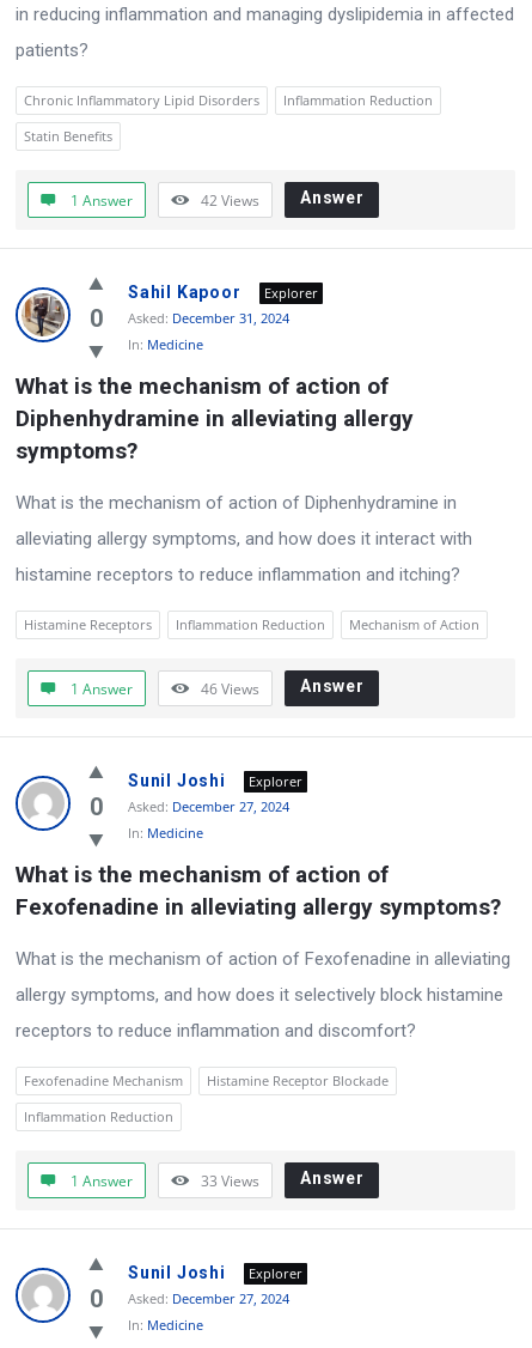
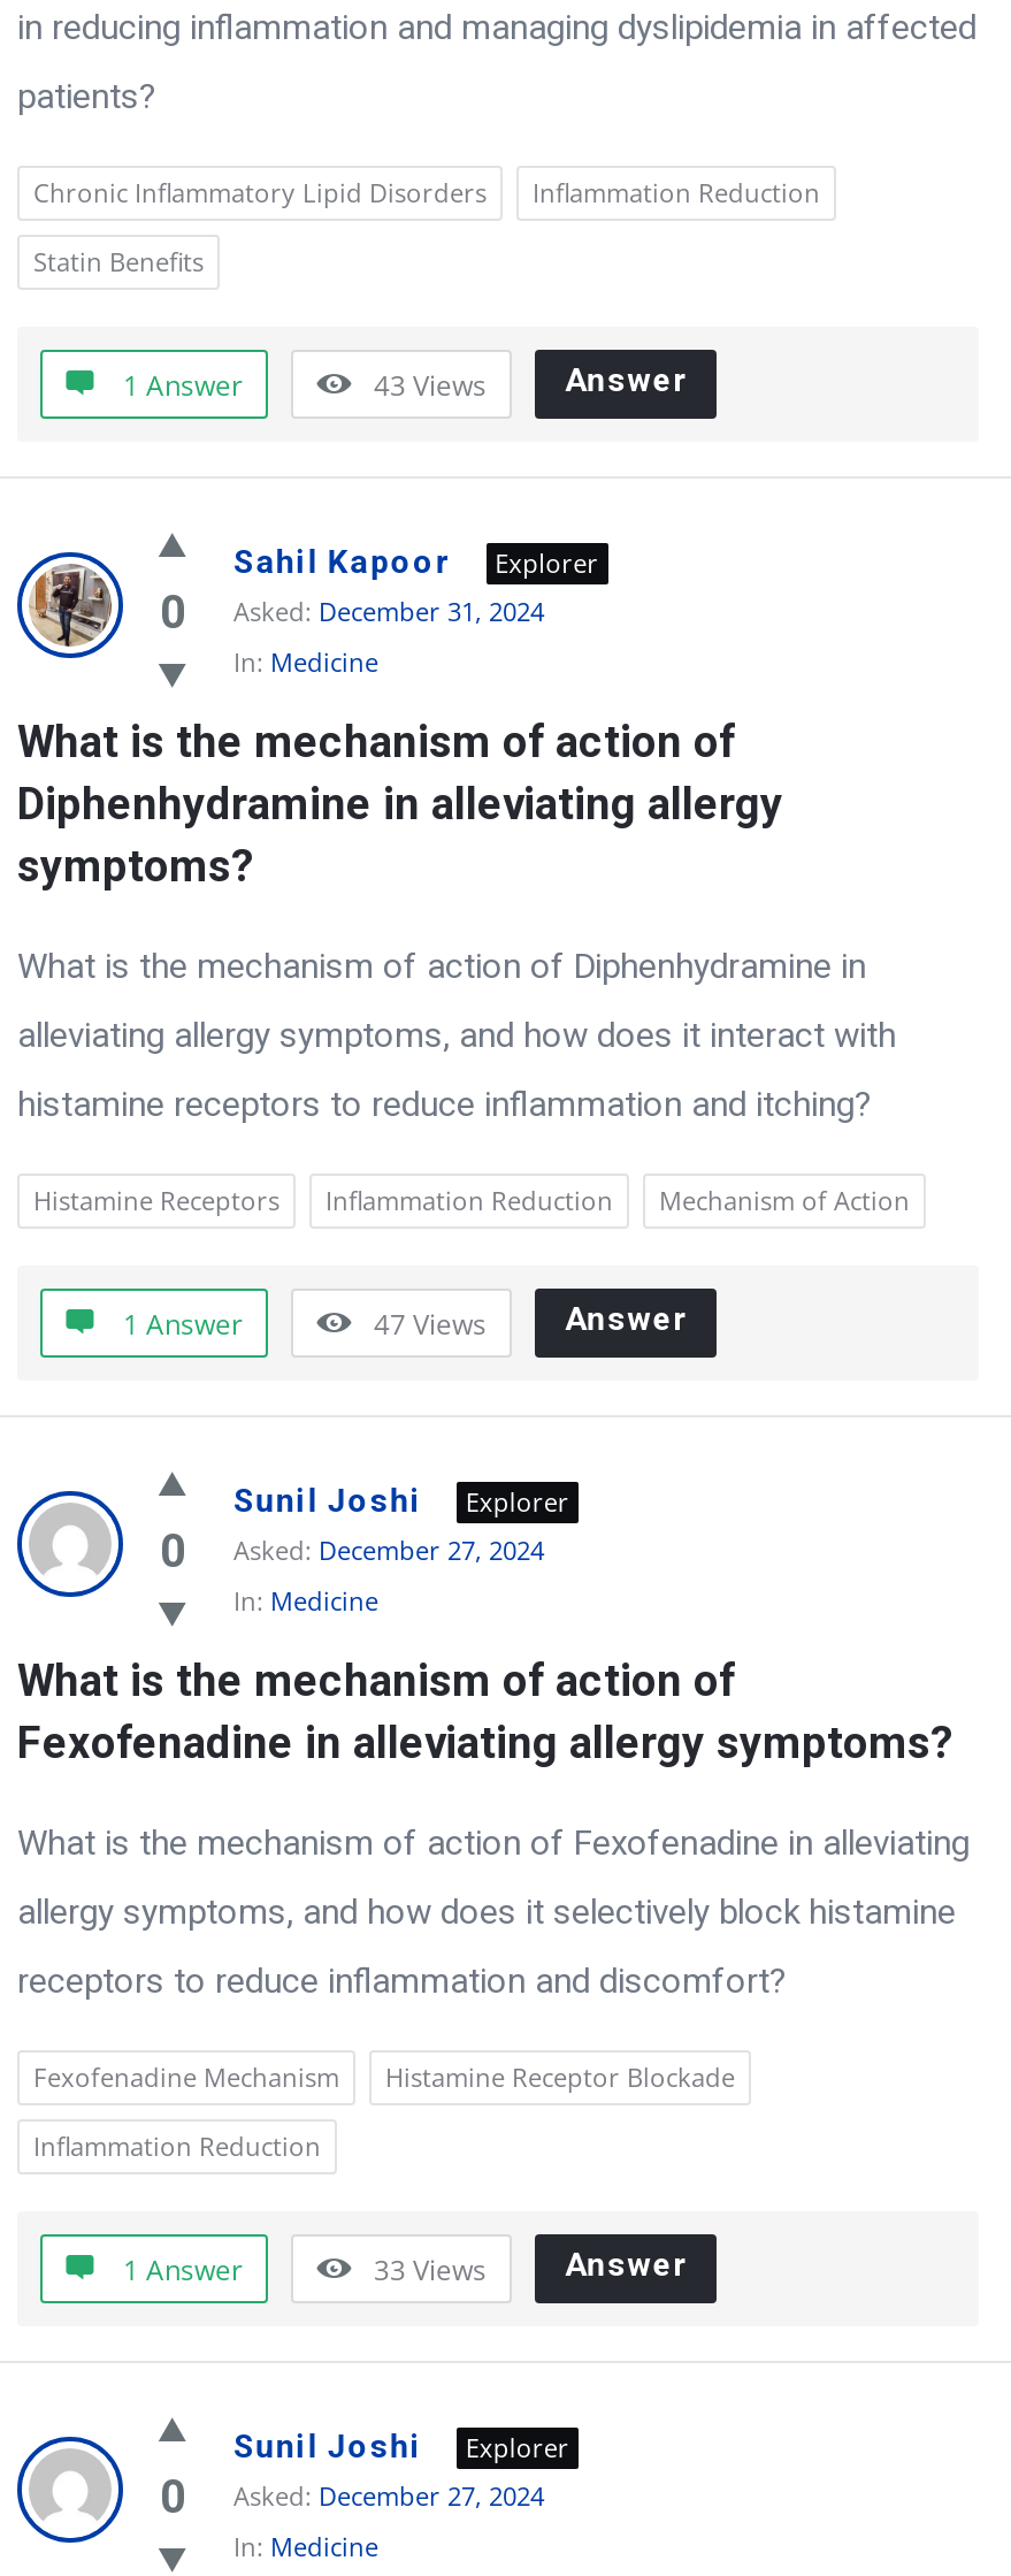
- 42 Views
+ 43 Views

- 46 Views
+ 47 Views
